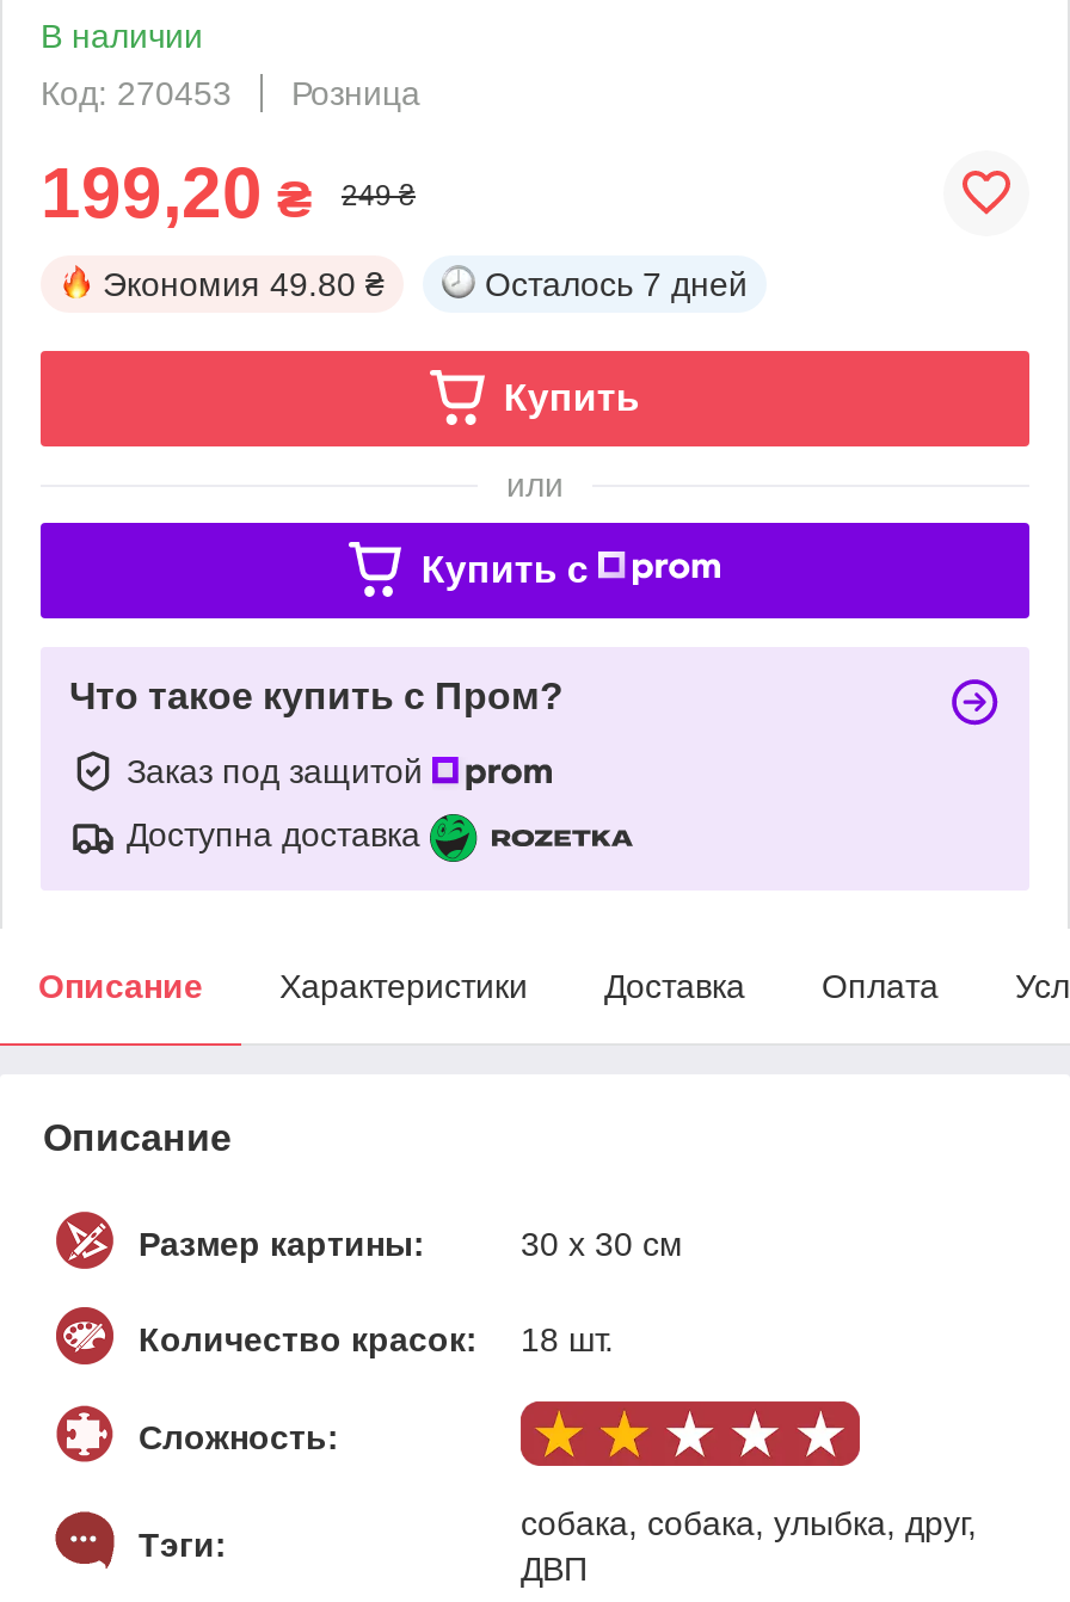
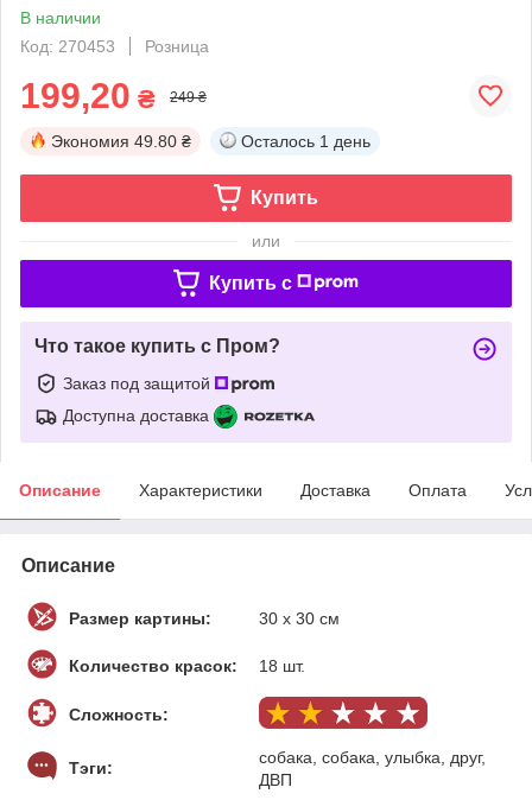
- Осталось 7 дней
+ Осталось 1 день
